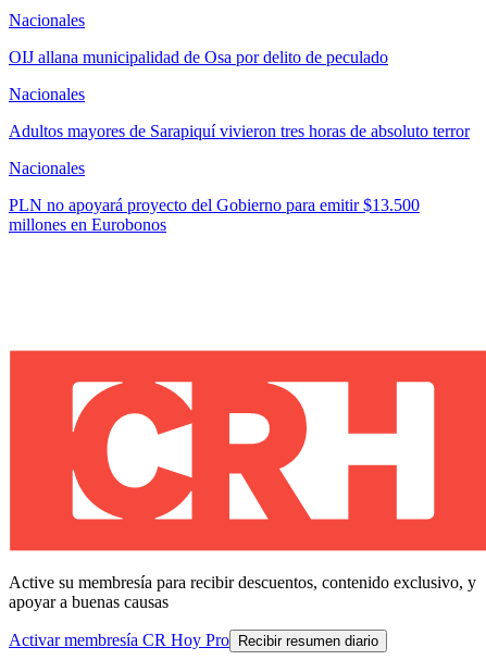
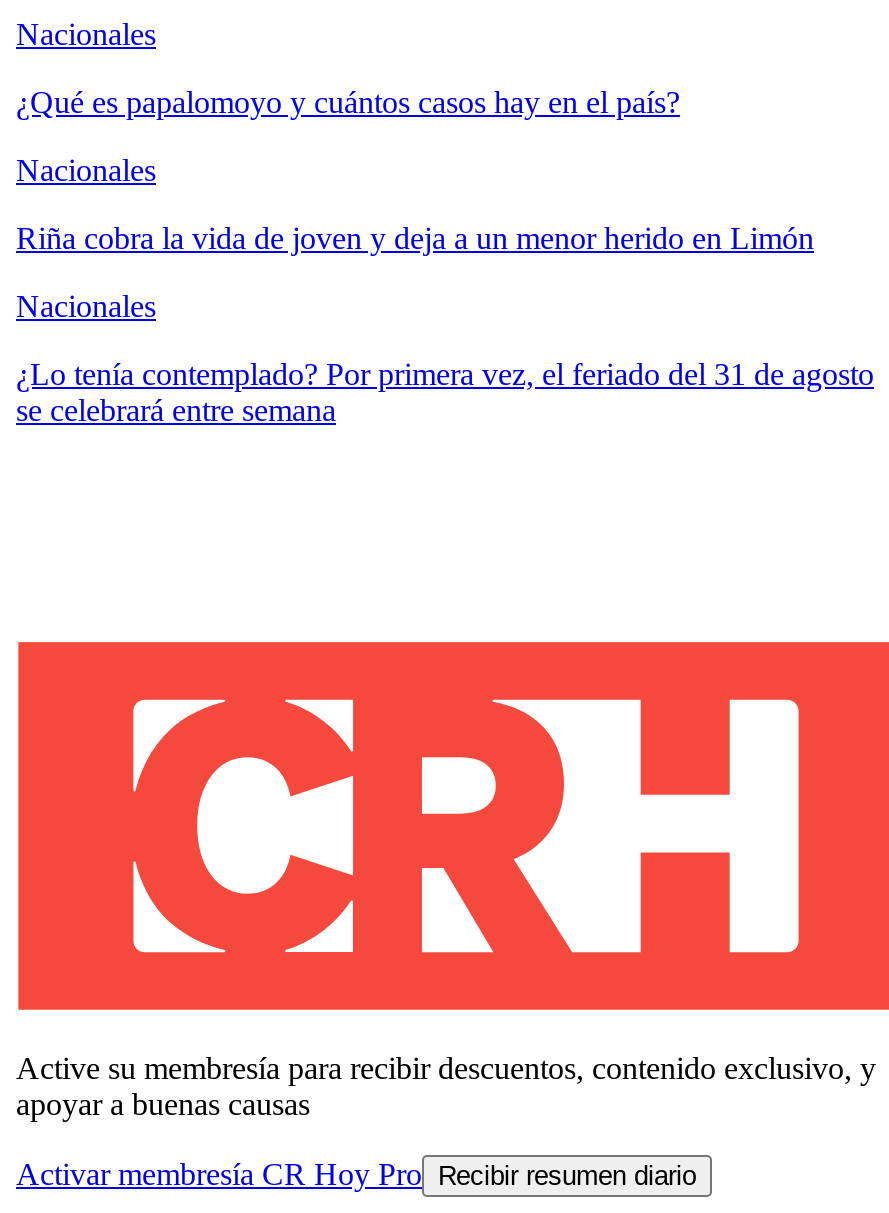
- OIJ allana municipalidad de Osa por delito de peculado
+ ¿Qué es papalomoyo y cuántos casos hay en el país?

- Adultos mayores de Sarapiquí vivieron tres horas de absoluto terror
+ Riña cobra la vida de joven y deja a un menor herido en Limón

- PLN no apoyará proyecto del Gobierno para emitir $13.500
- millones en Eurobonos
+ ¿Lo tenía contemplado? Por primera vez, el feriado del 31 de agosto
+ se celebrará entre semana
